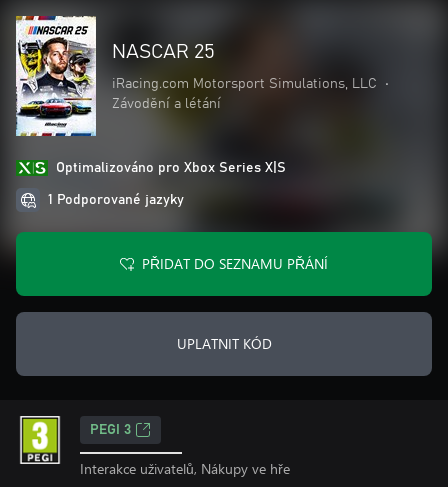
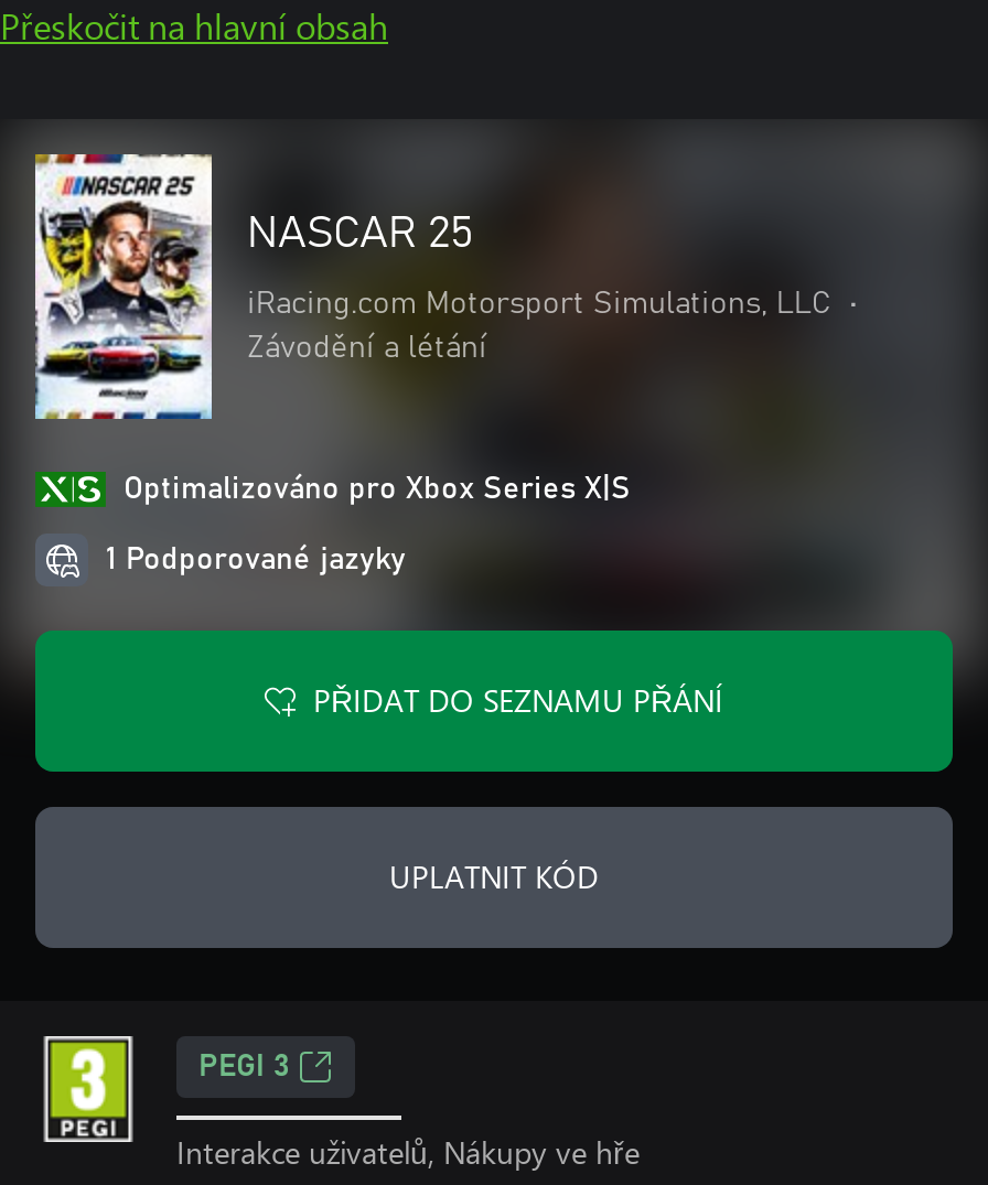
+ Přeskočit na hlavní obsah
